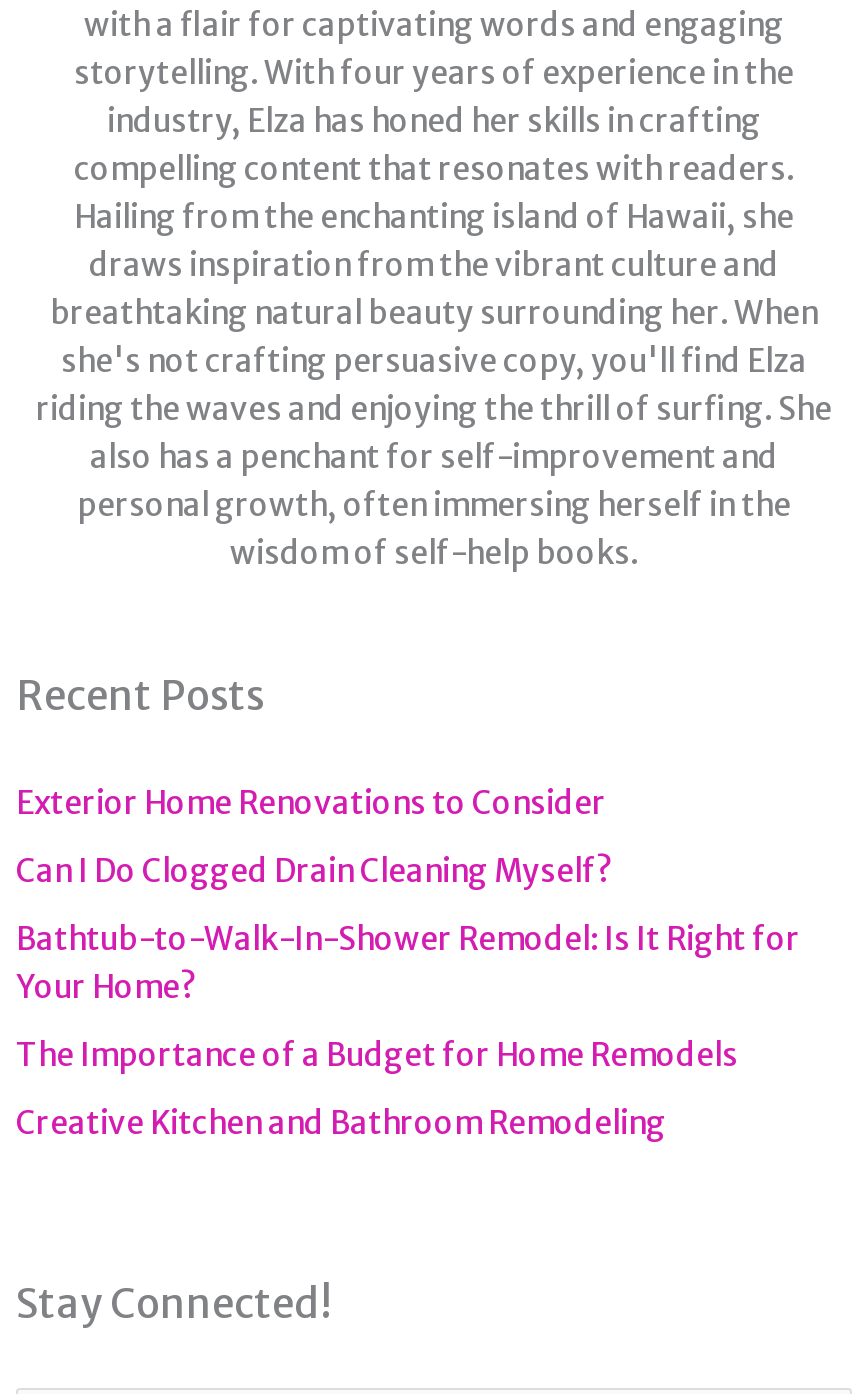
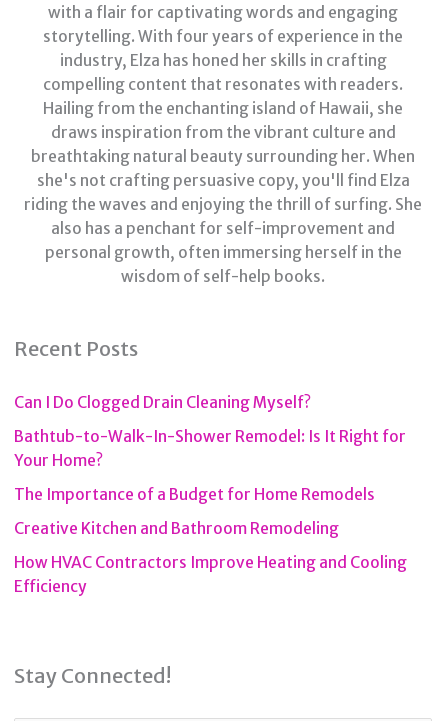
- Exterior Home Renovations to Consider

moved up: Can I Do Clogged Drain Cleaning Myself? | Bathtub-to-Walk-In-Shower Remodel: Is It Right for | Your Home? | The Importance of a Budget for Home Remodels | Creative Kitchen and Bathroom Remodeling

+ How HVAC Contractors Improve Heating and Cooling
+ Efficiency
